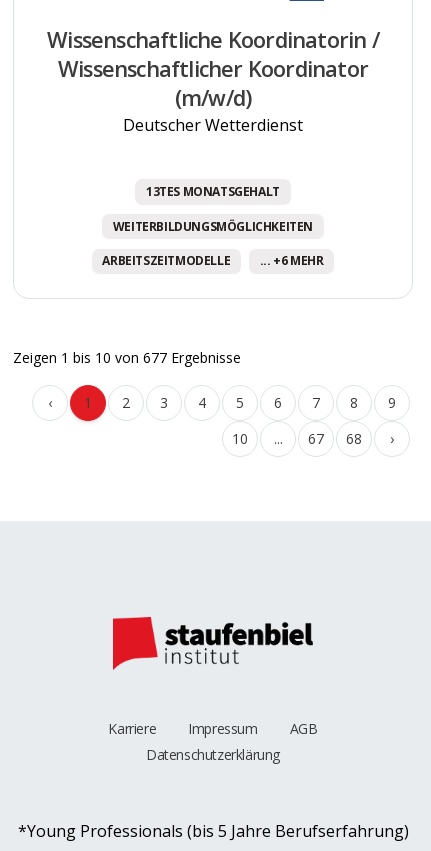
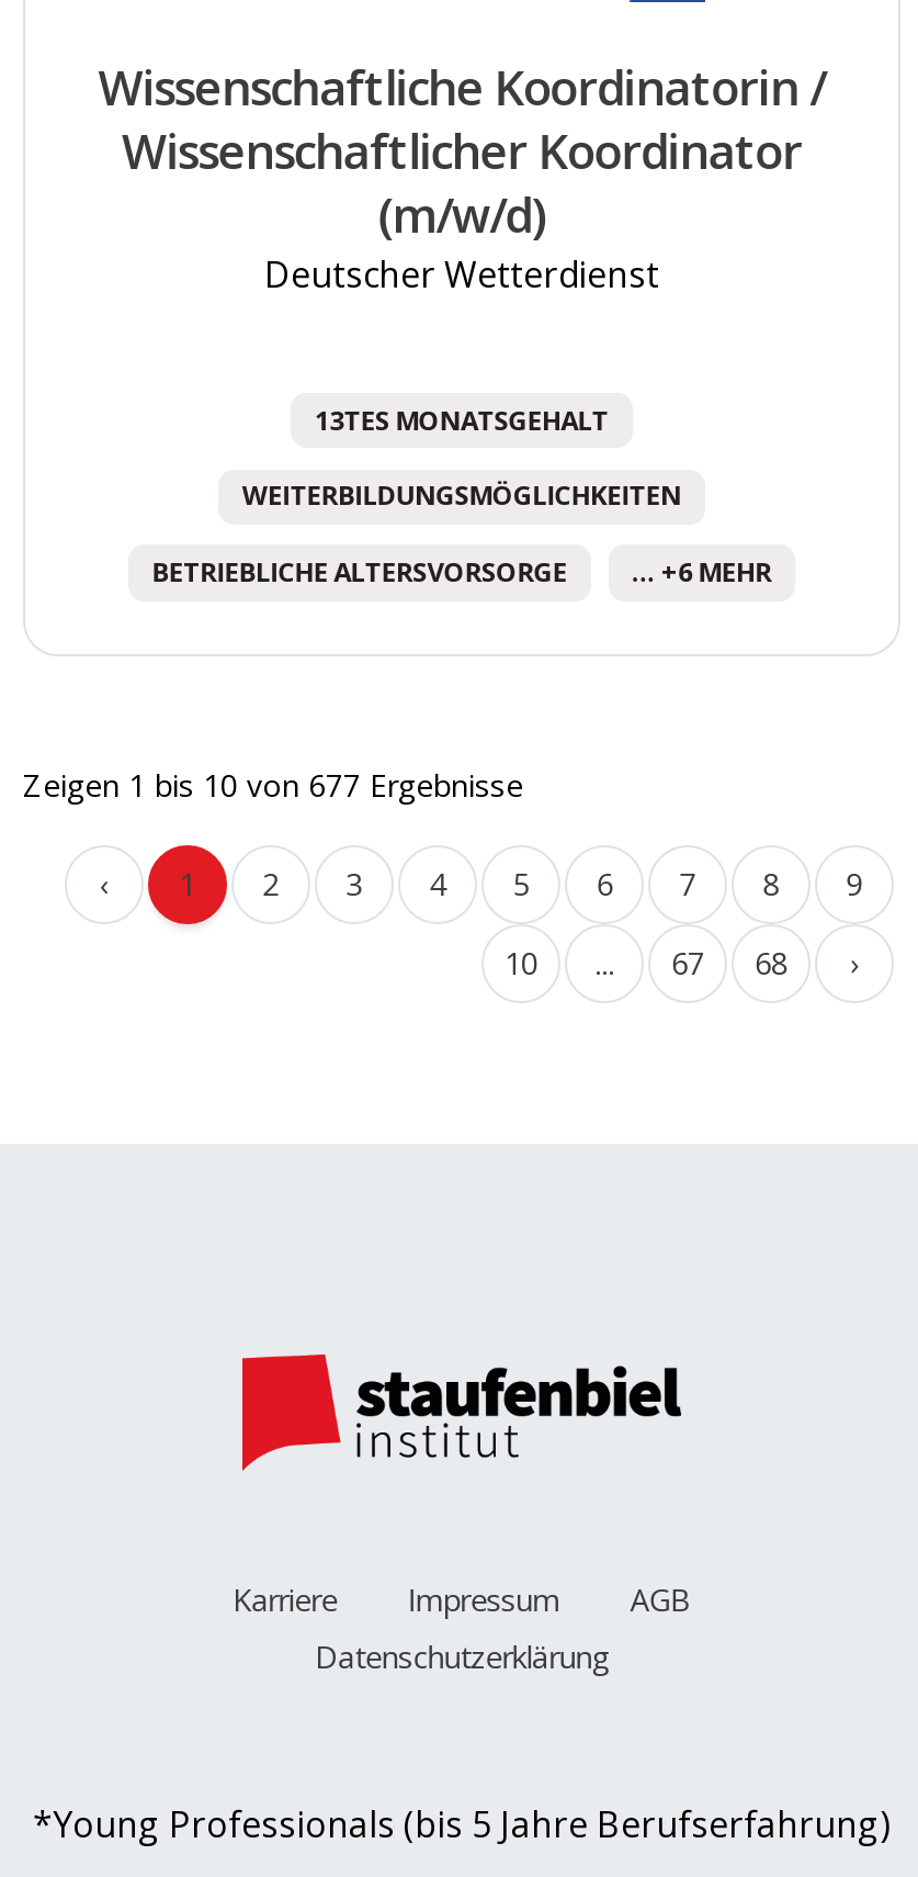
- ARBEITSZEITMODELLE
+ BETRIEBLICHE ALTERSVORSORGE
